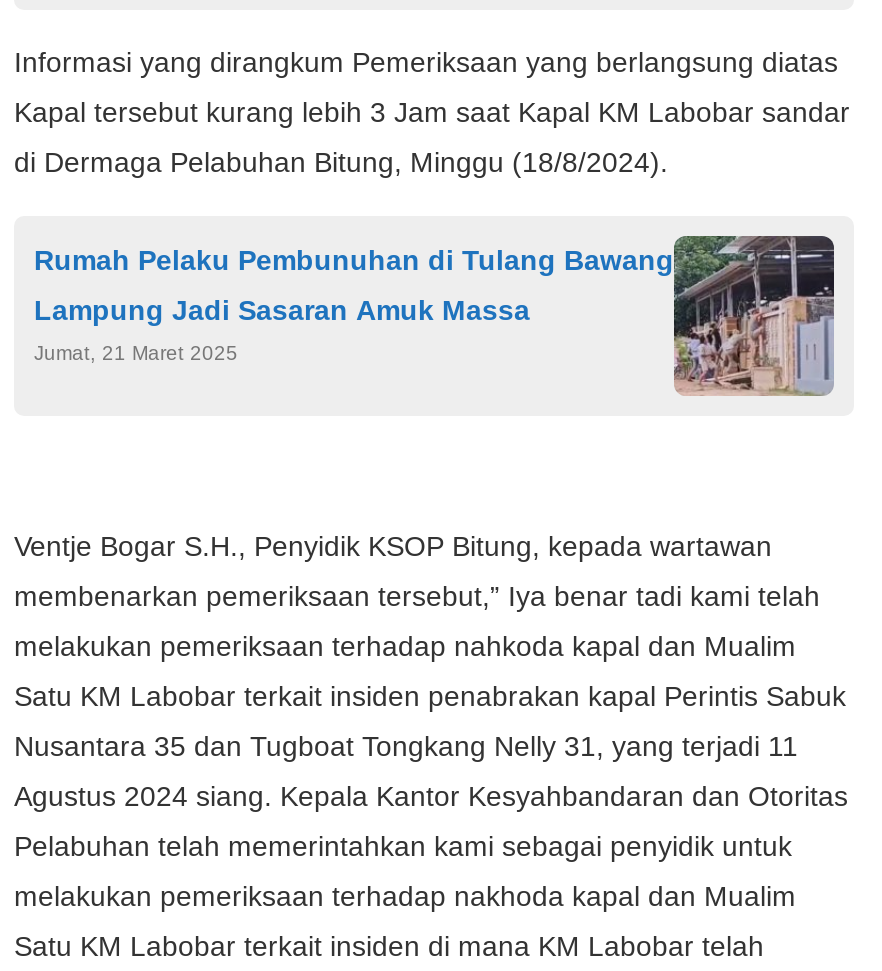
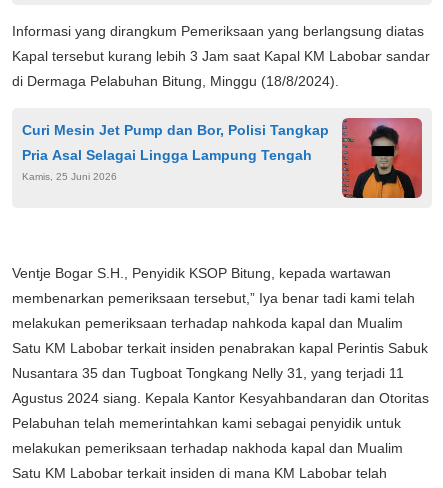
- [image]
- Rumah Pelaku Pembunuhan di Tulang Bawang
+ [image]
+ Curi Mesin Jet Pump dan Bor, Polisi Tangkap

- Lampung Jadi Sasaran Amuk Massa
+ Pria Asal Selagai Lingga Lampung Tengah

- Jumat, 21 Maret 2025
+ Kamis, 25 Juni 2026
